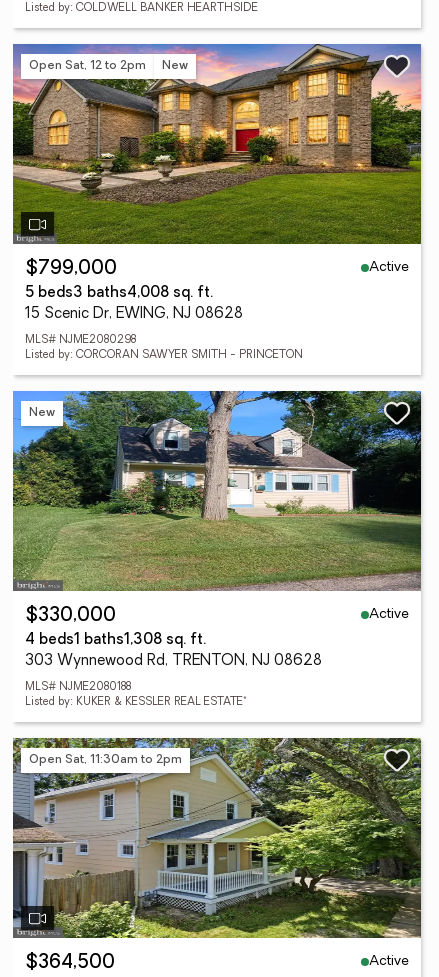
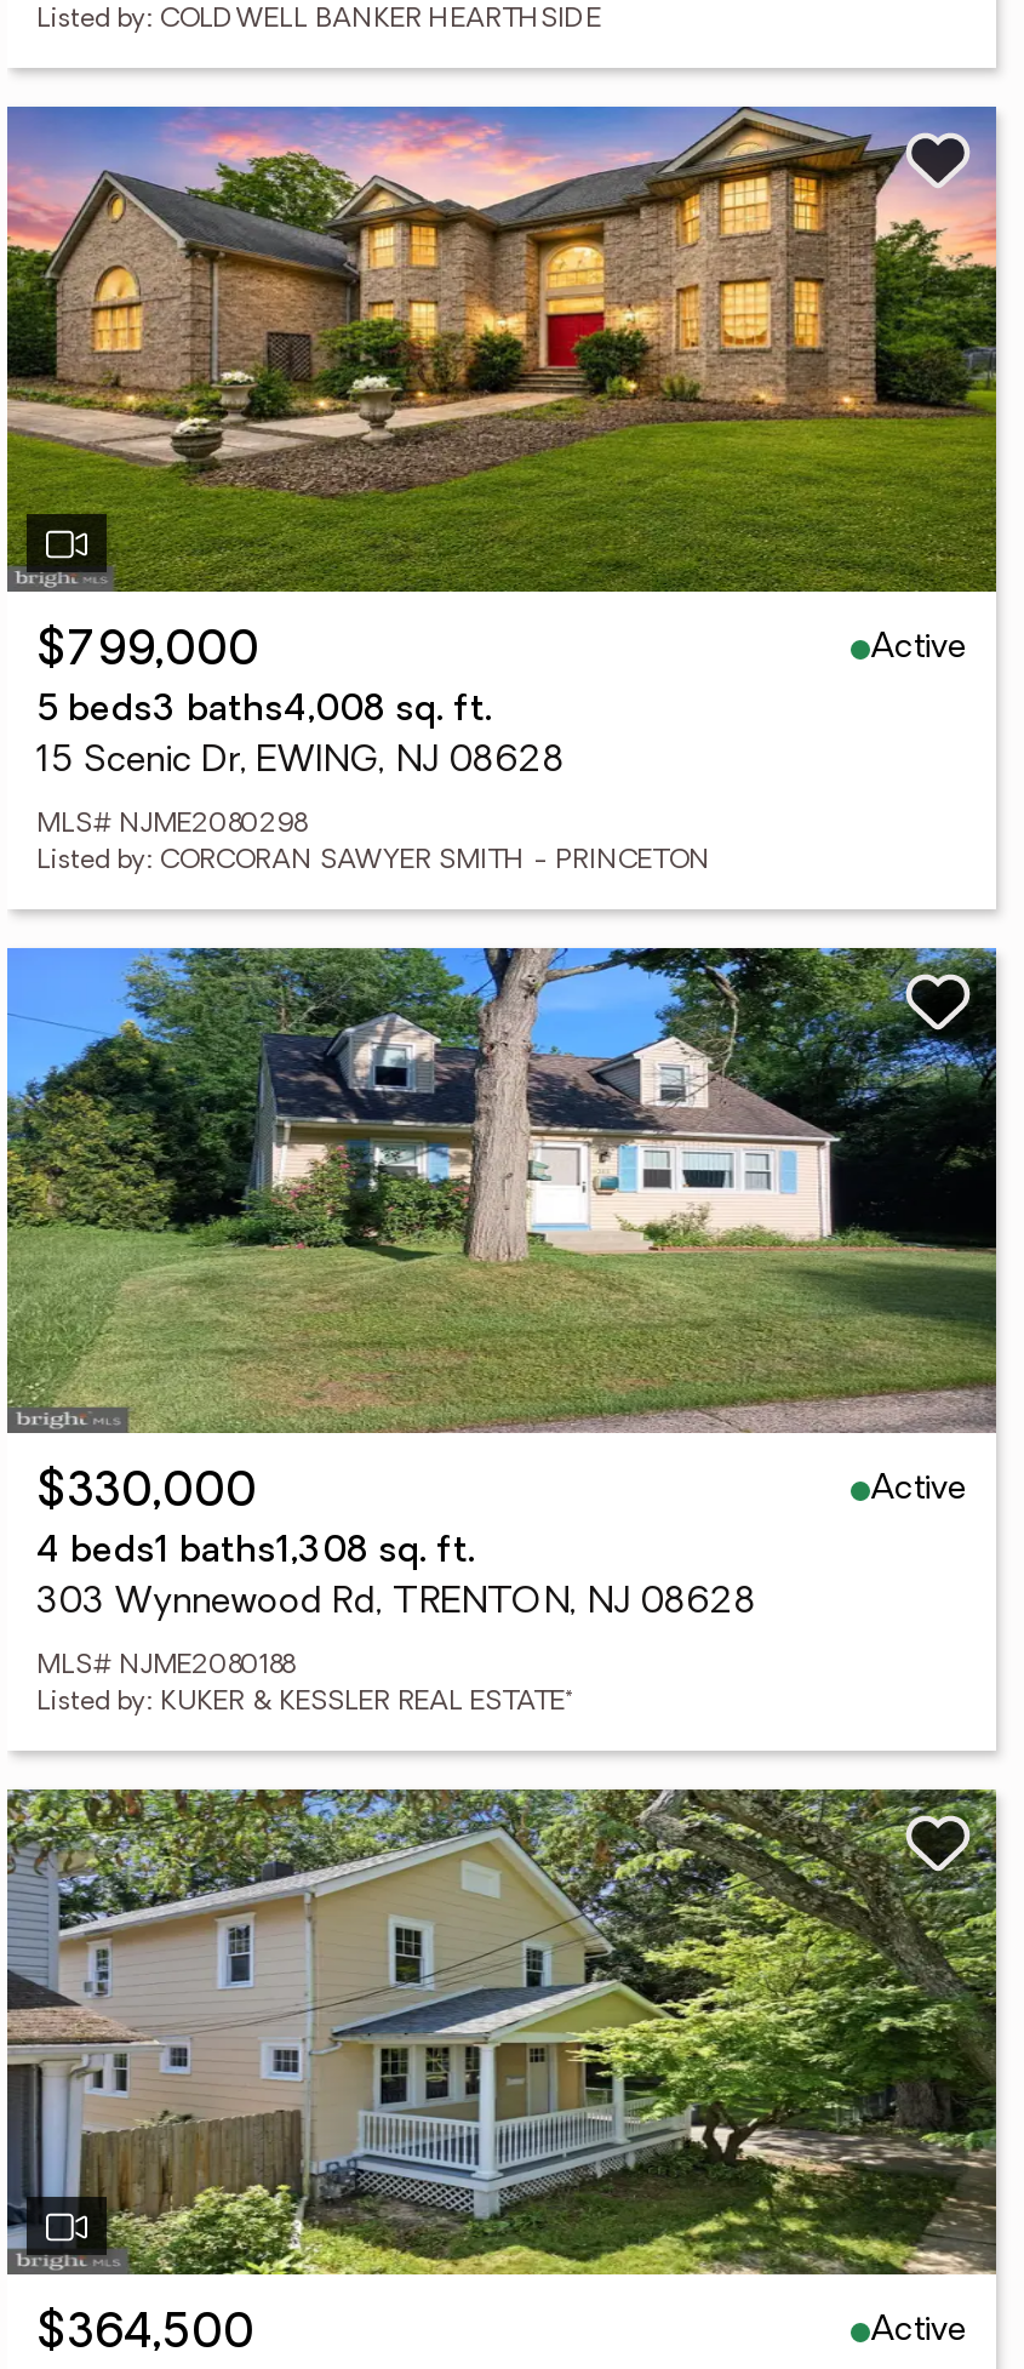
- Open Sat, 12 to 2pm
- New

- New

- Open Sat, 11:30am to 2pm
